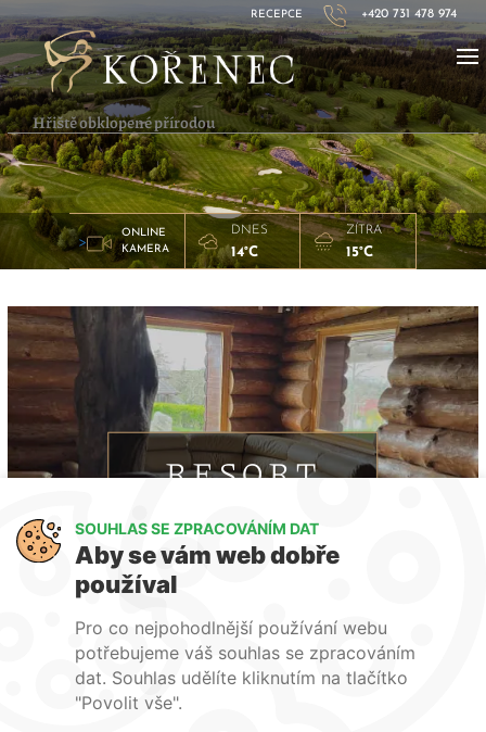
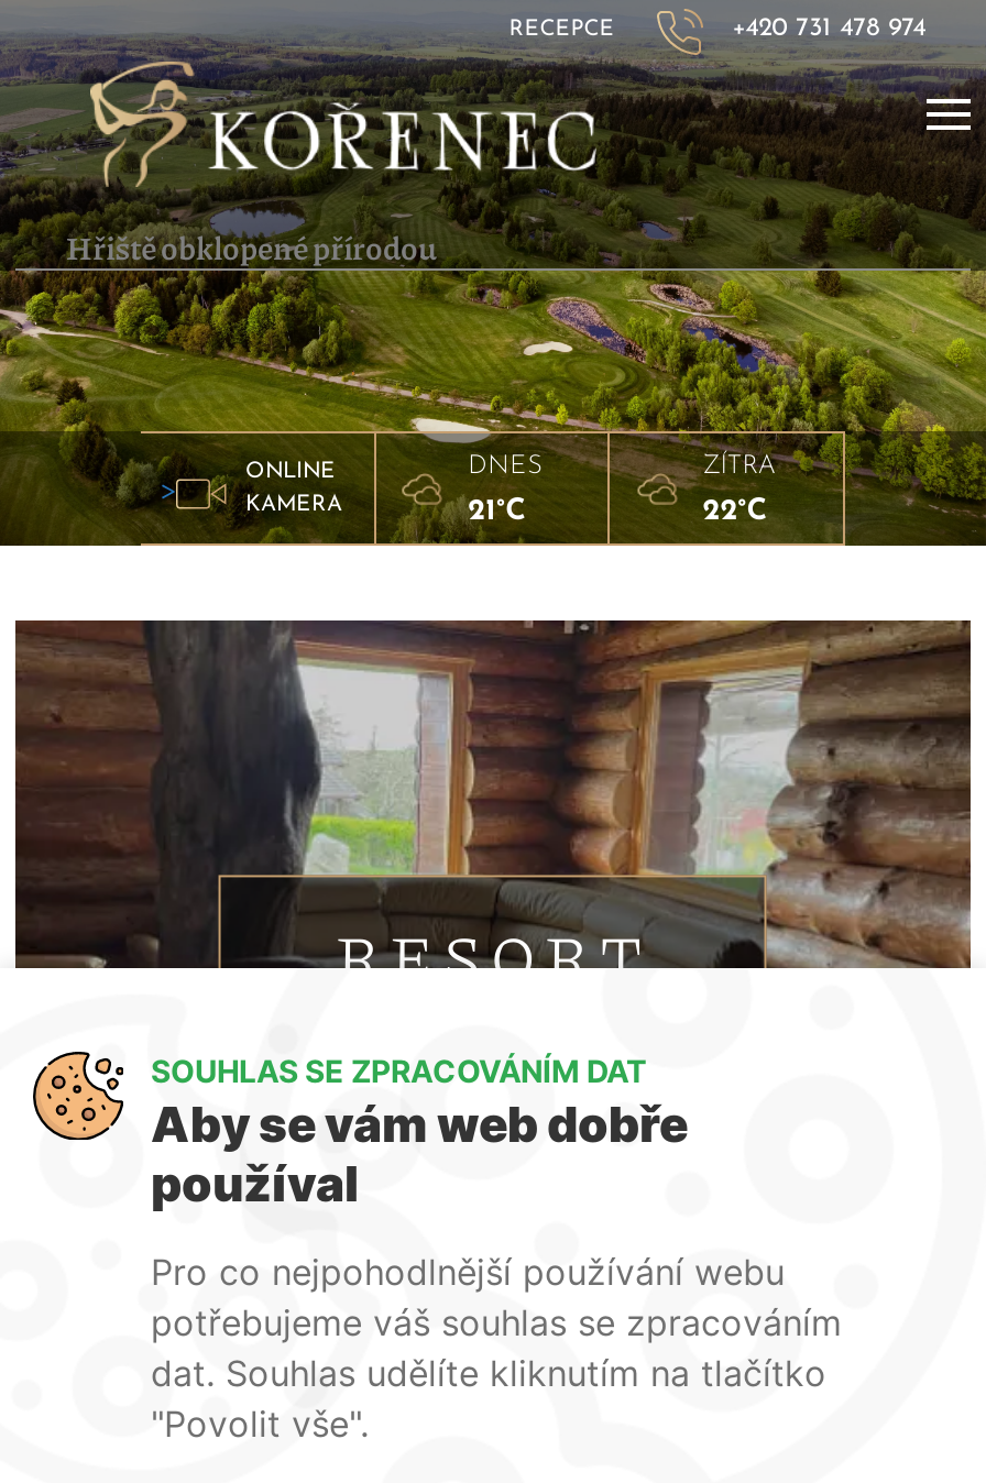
- 14°C
+ 21°C

- 15°C
+ 22°C
